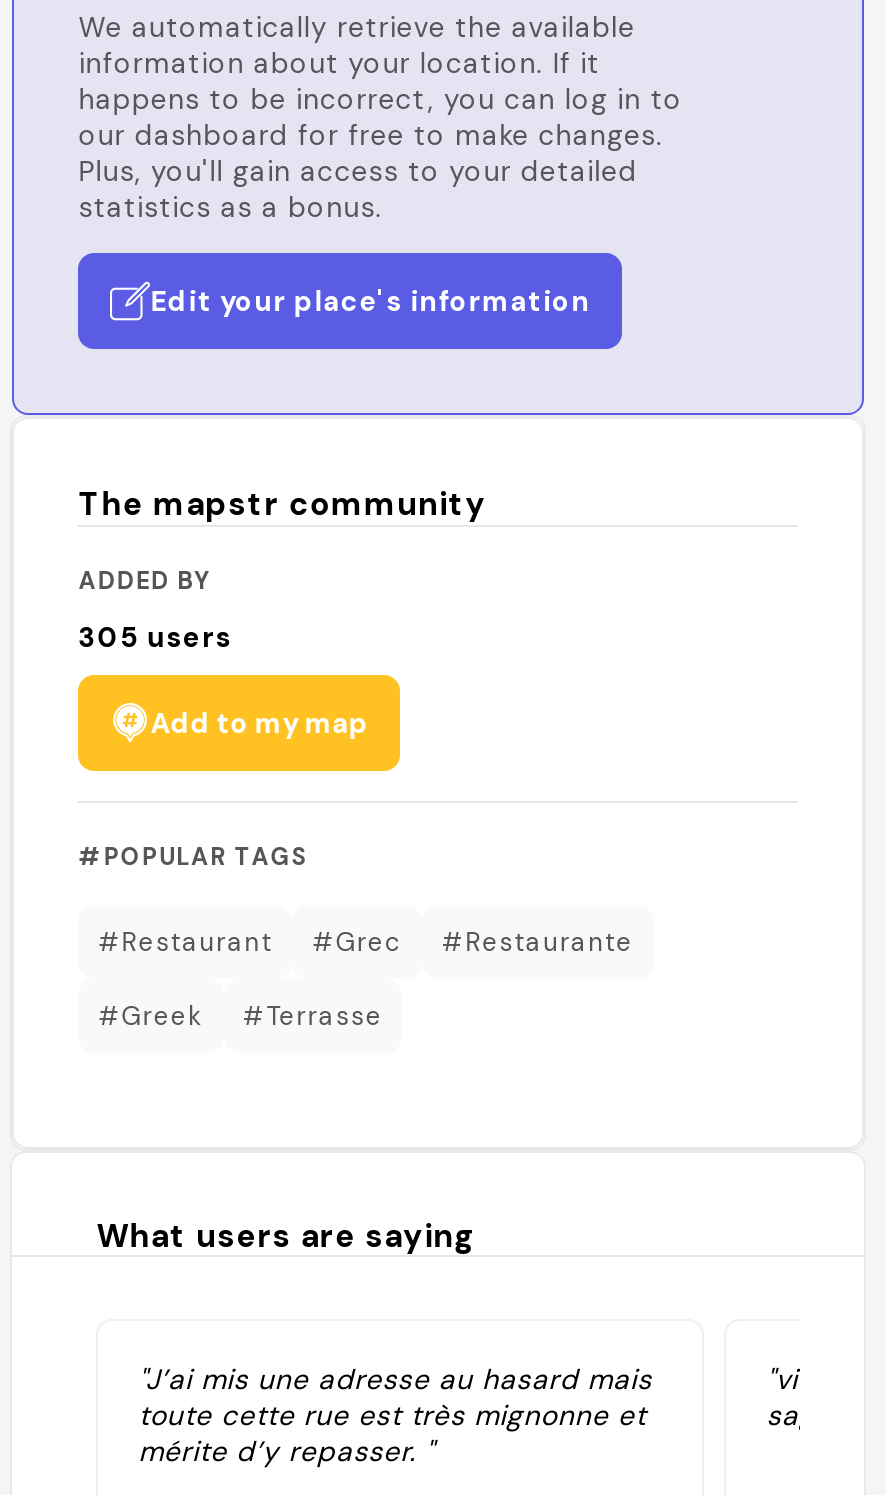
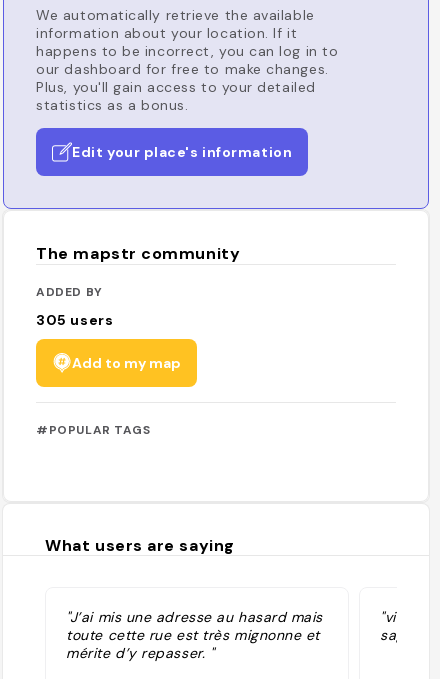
- #Restaurant
- #Grec
- #Restaurante
- #Greek
- #Terrasse
